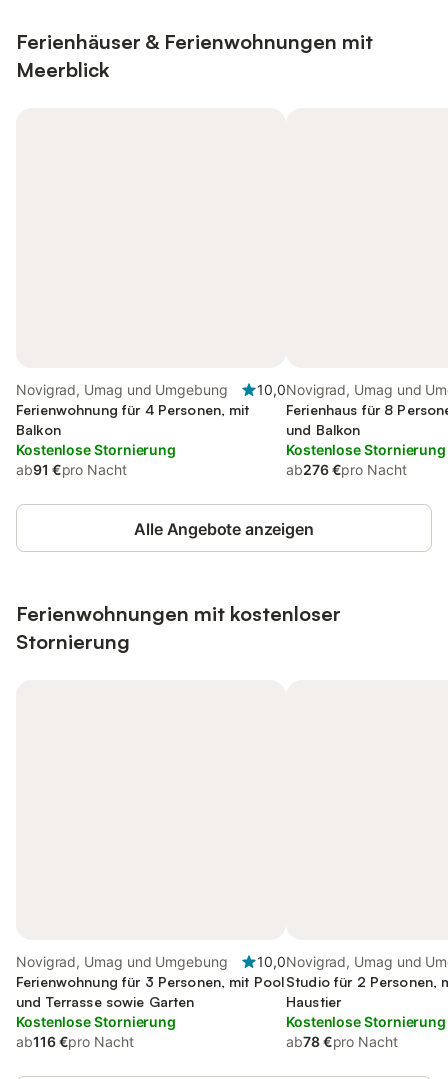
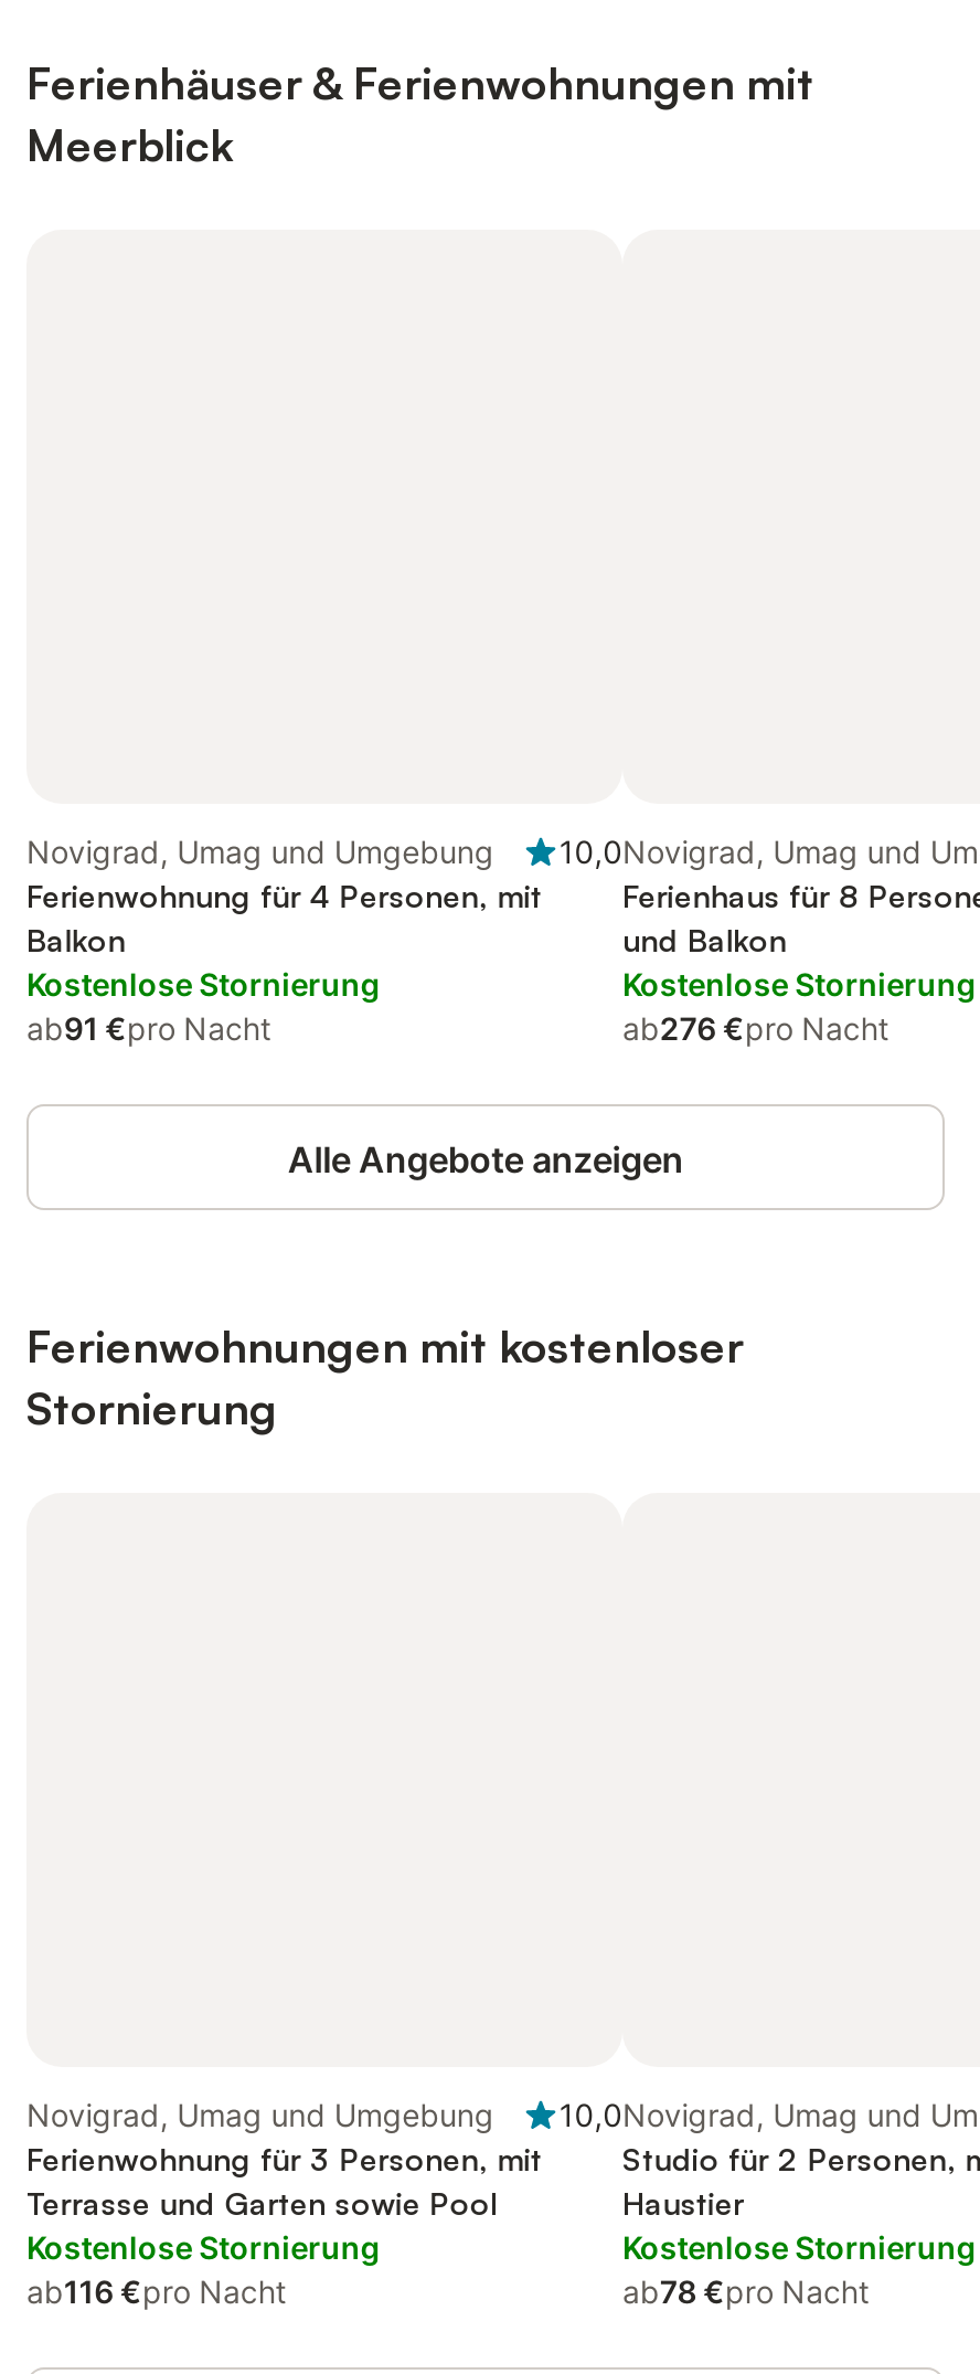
- Ferienwohnung für 3 Personen, mit Pool
- und Terrasse sowie Garten
+ Ferienwohnung für 3 Personen, mit
+ Terrasse und Garten sowie Pool
